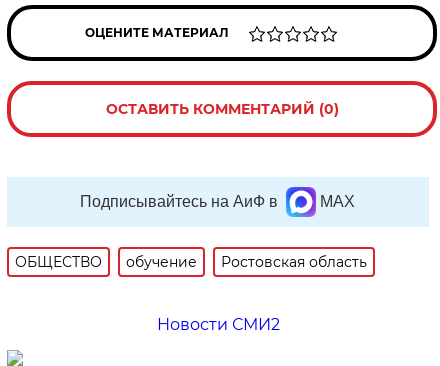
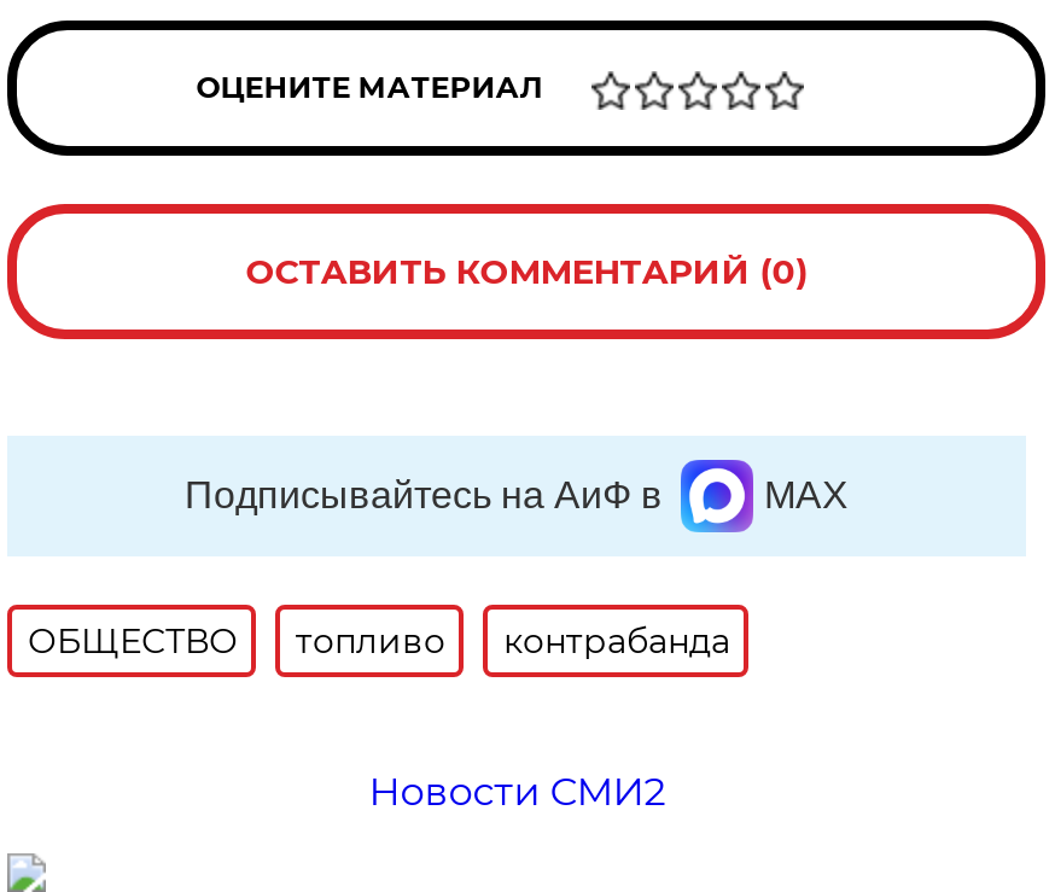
- обучение
- Ростовская область
+ топливо
+ контрабанда
